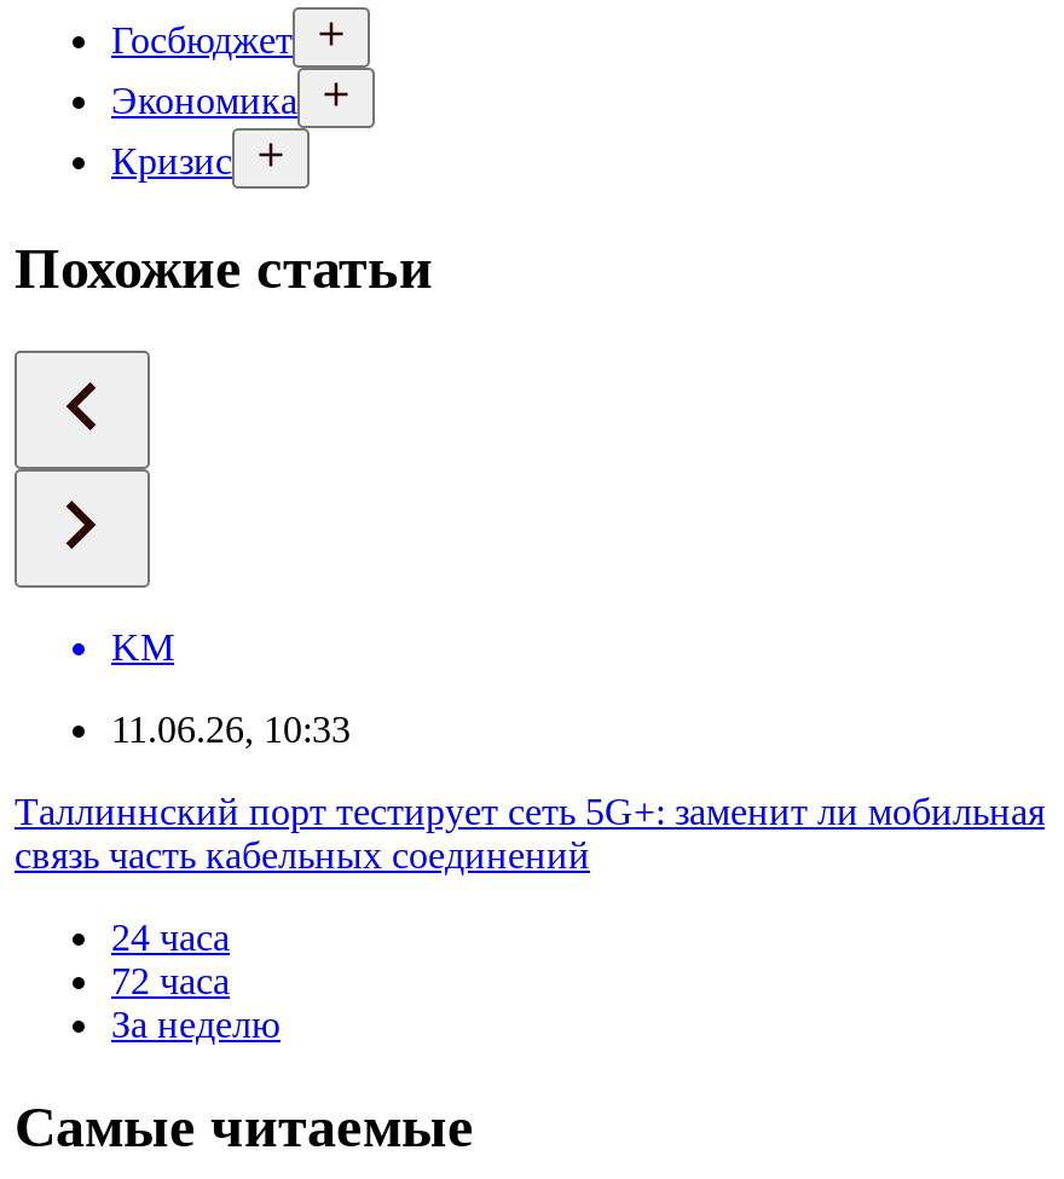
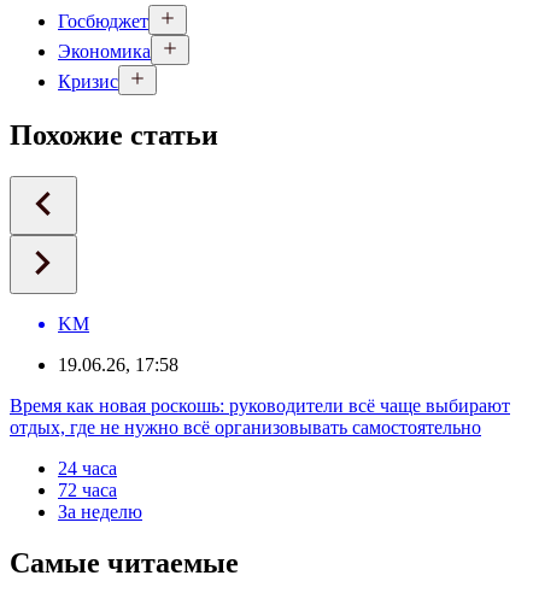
- 11.06.26, 10:33
+ 19.06.26, 17:58

- Таллиннский порт тестирует сеть 5G+: заменит ли мобильная
- связь часть кабельных соединений
+ Время как новая роскошь: руководители всё чаще выбирают
+ отдых, где не нужно всё организовывать самостоятельно
